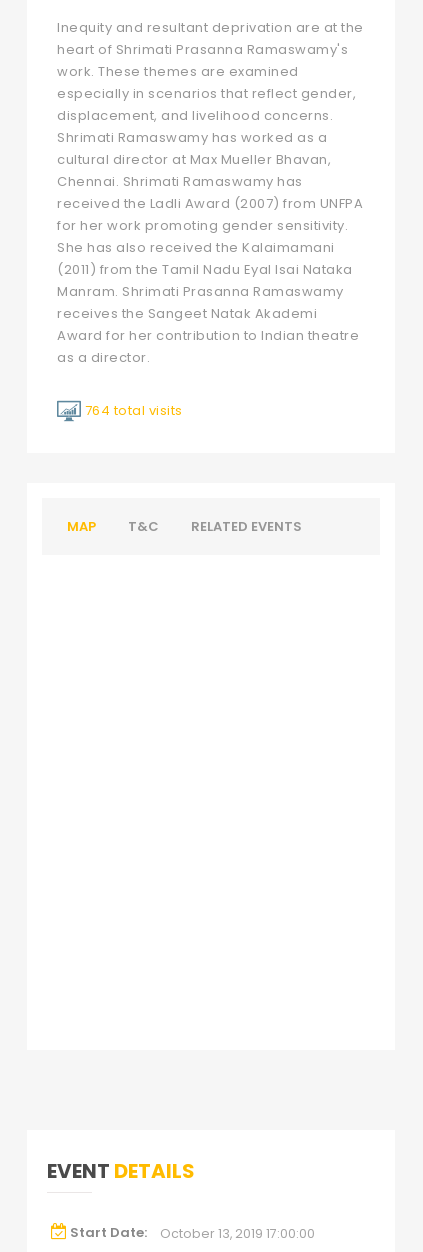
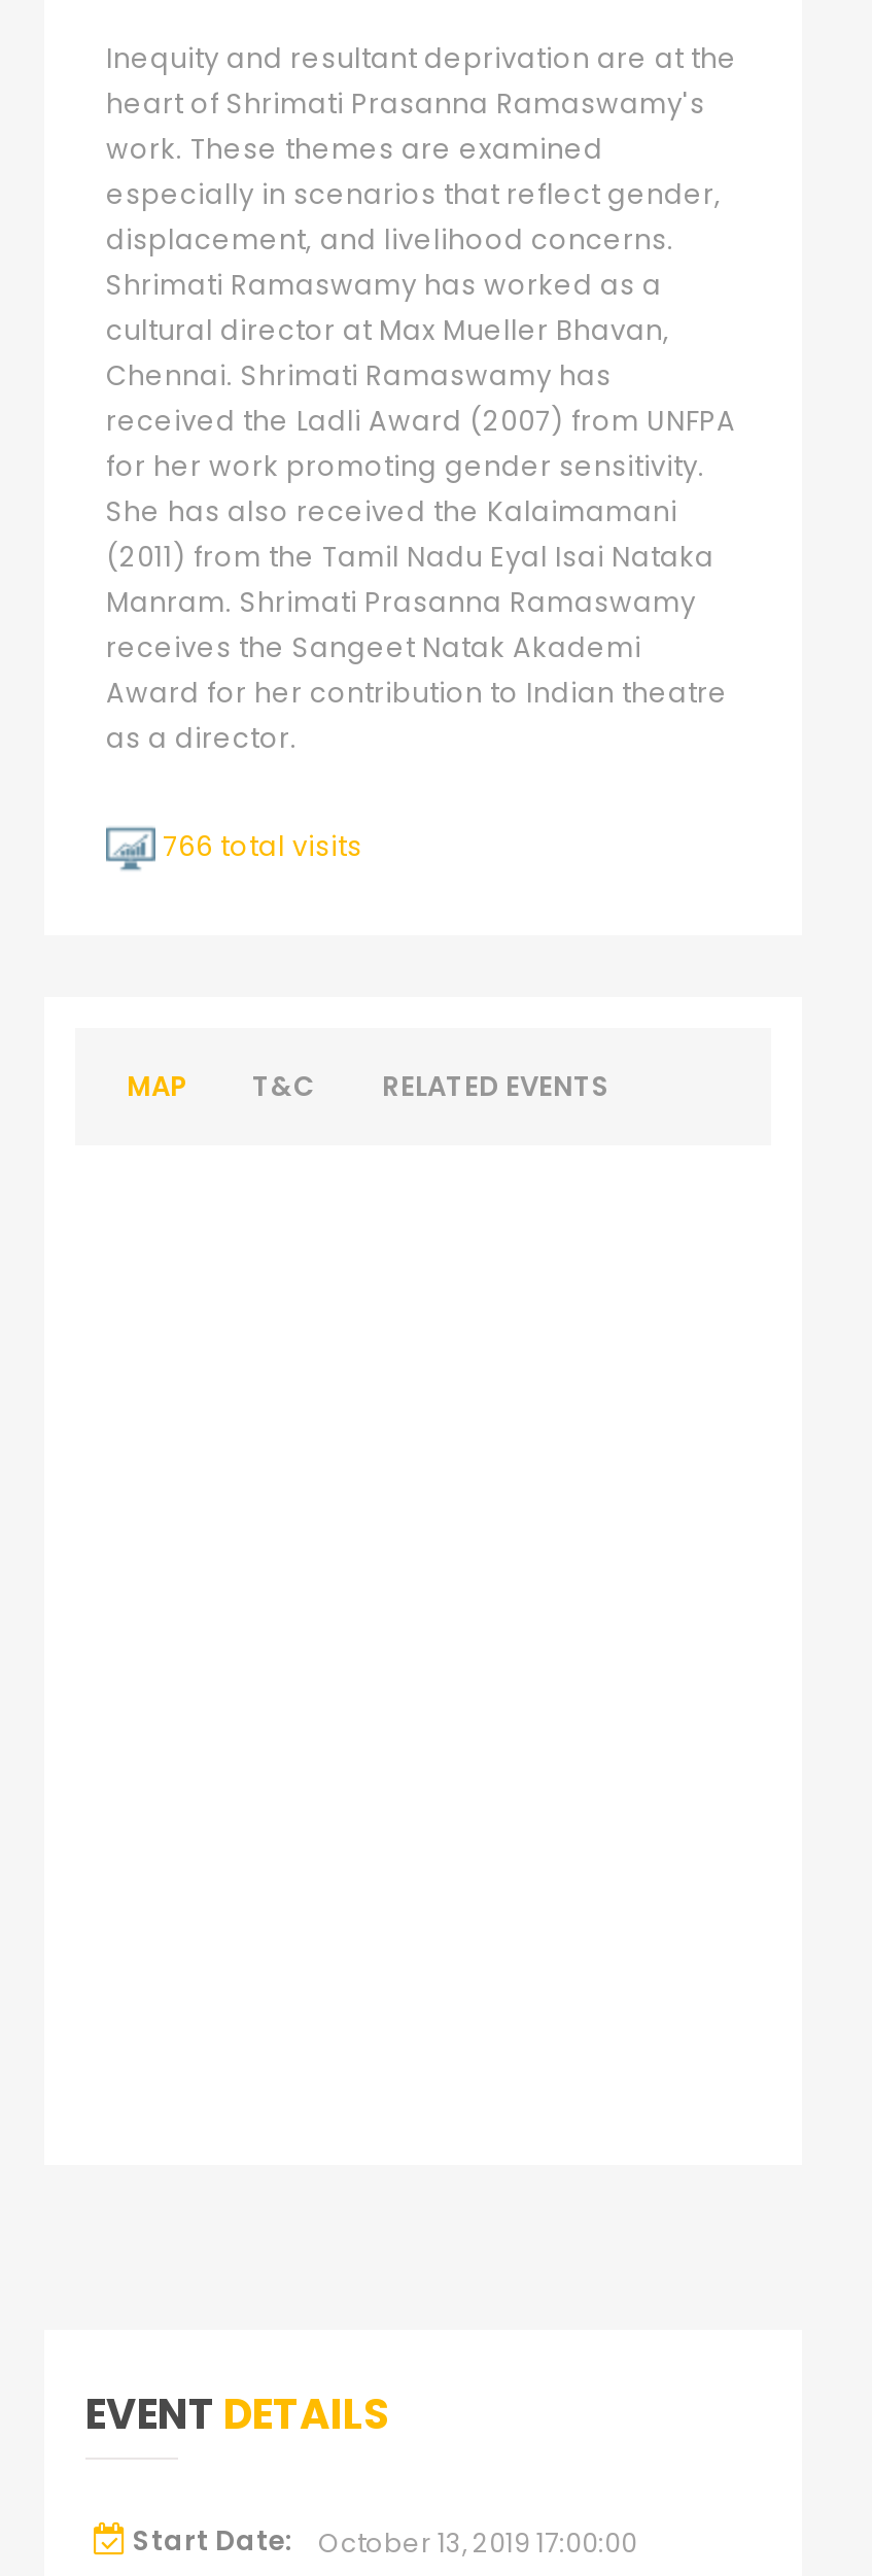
- 764 total visits
+ 766 total visits
